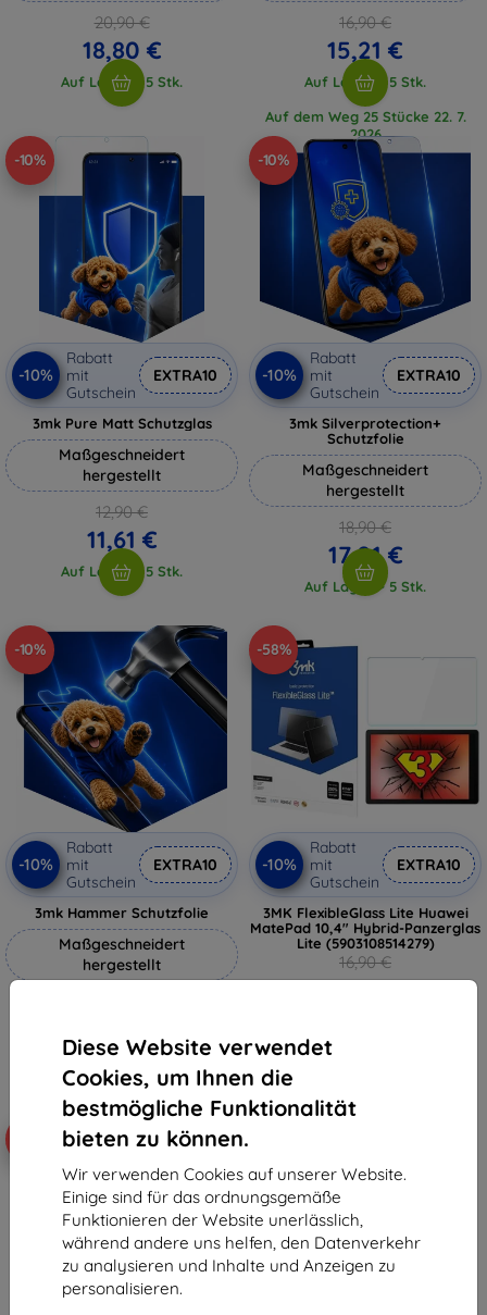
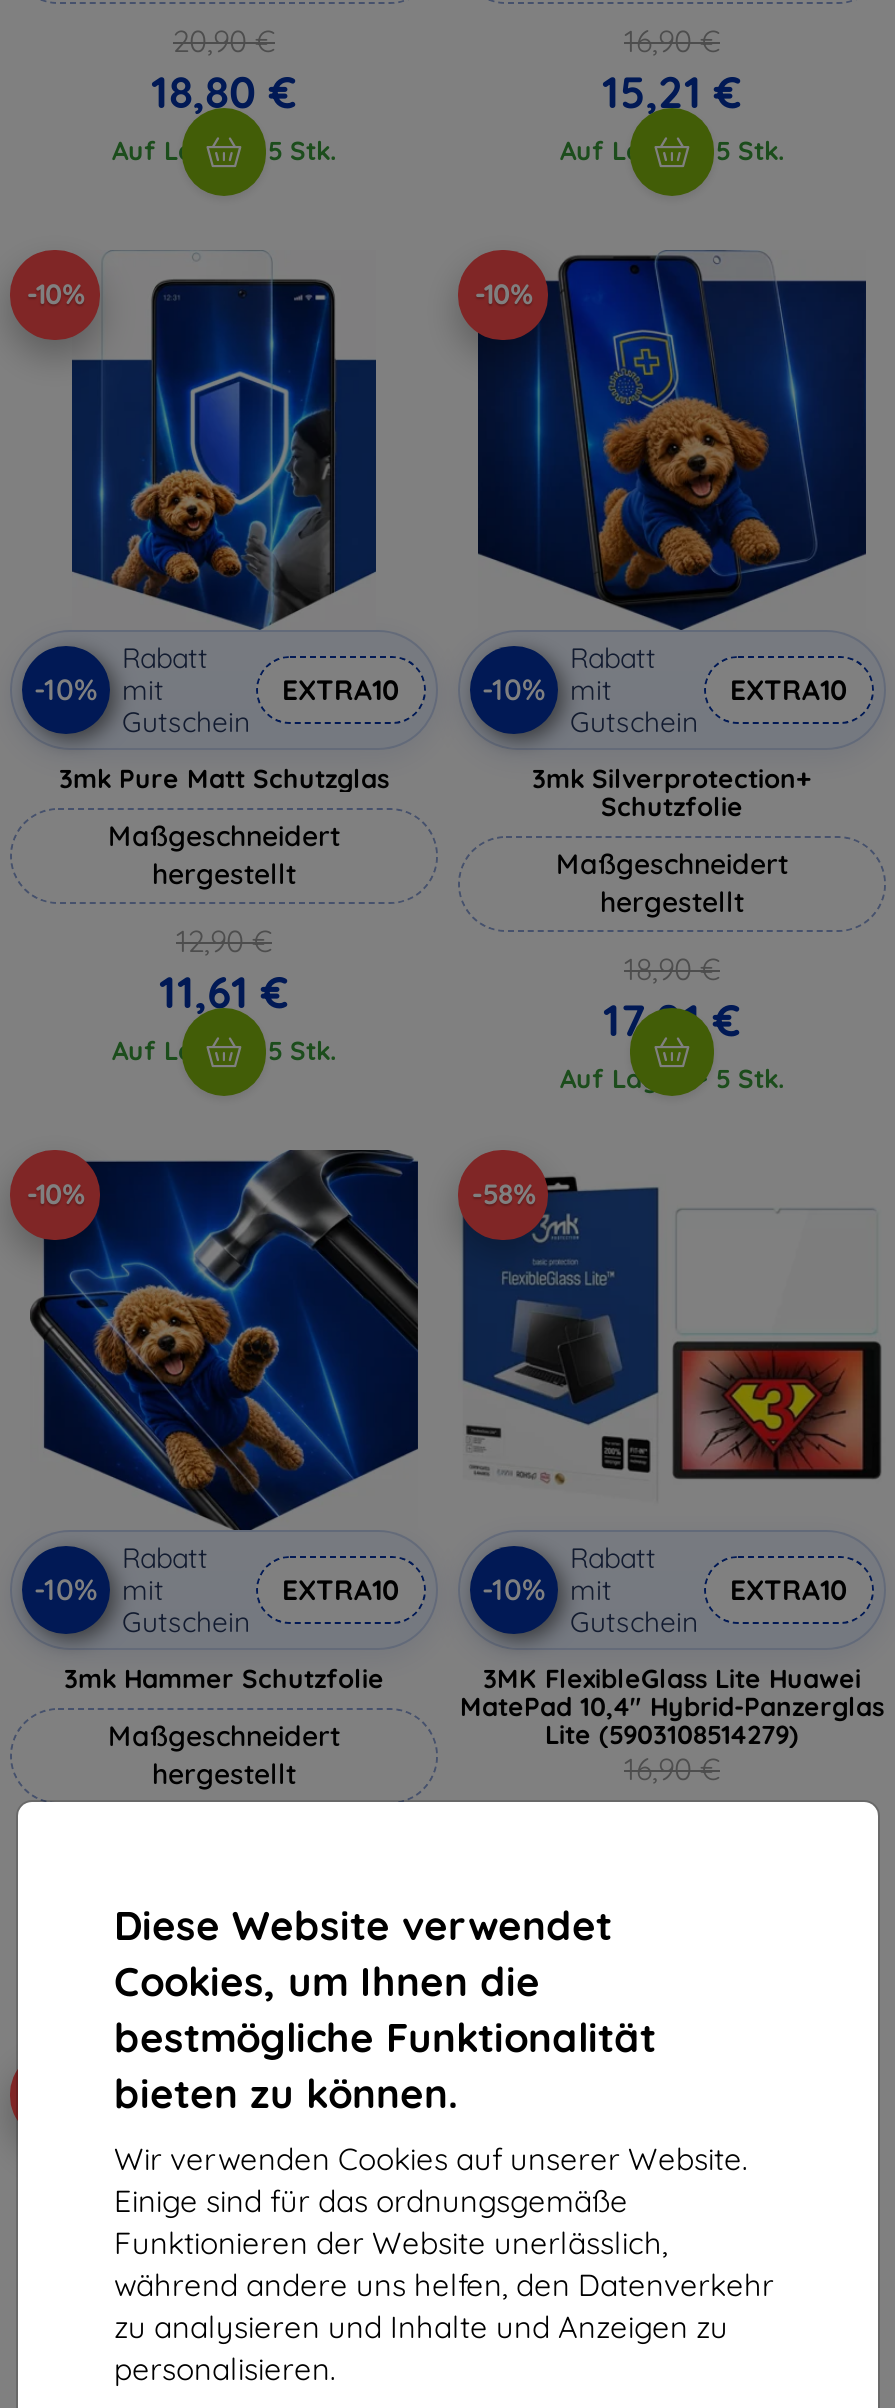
- Auf dem Weg 25 Stücke 22. 7.
- 2026
